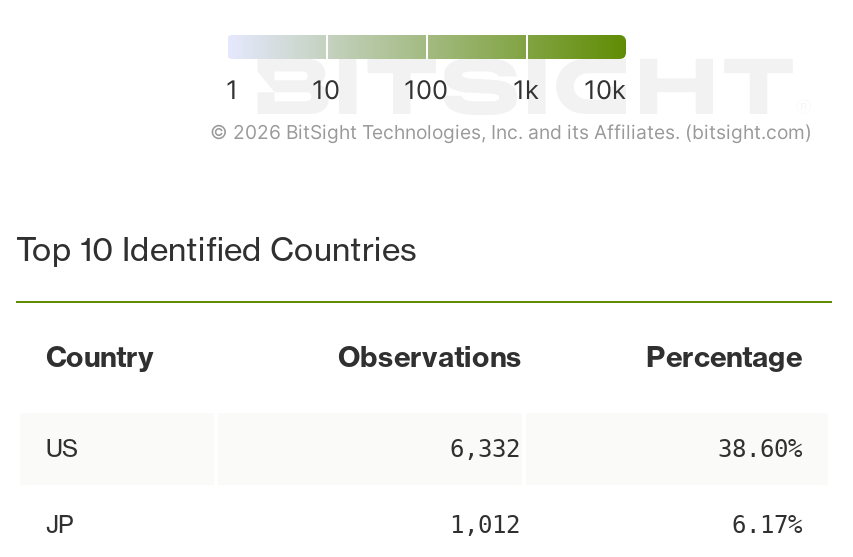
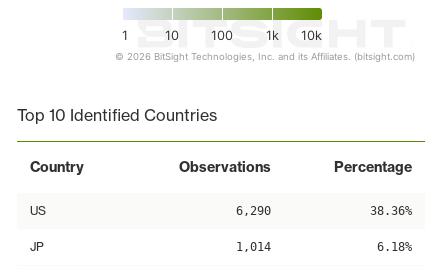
- 6,332
+ 6,290

- 38.60%
+ 38.36%

- 1,012
+ 1,014

- 6.17%
+ 6.18%
